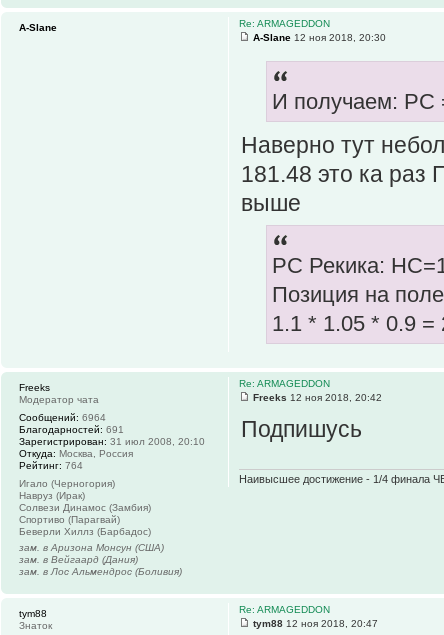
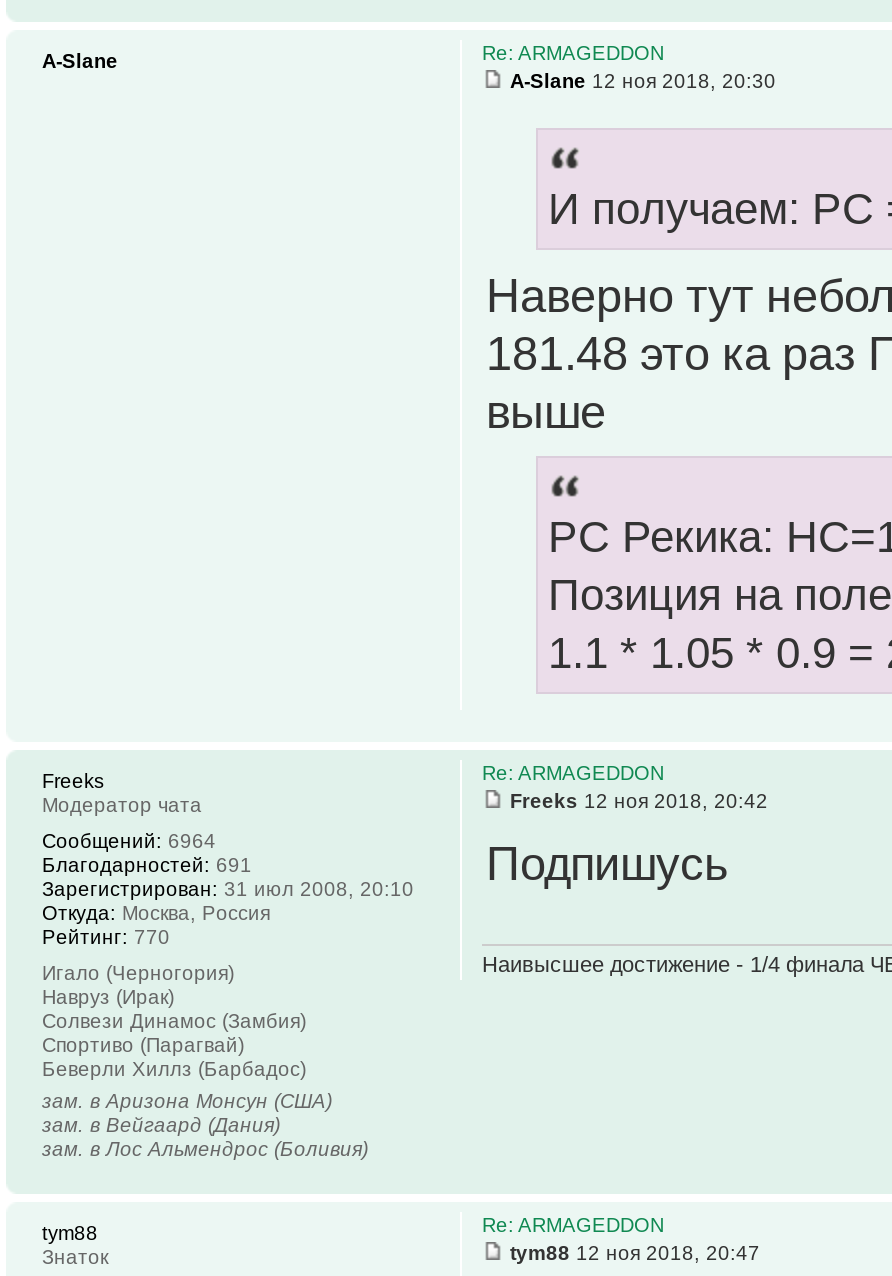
- Рейтинг: 764
+ Рейтинг: 770
